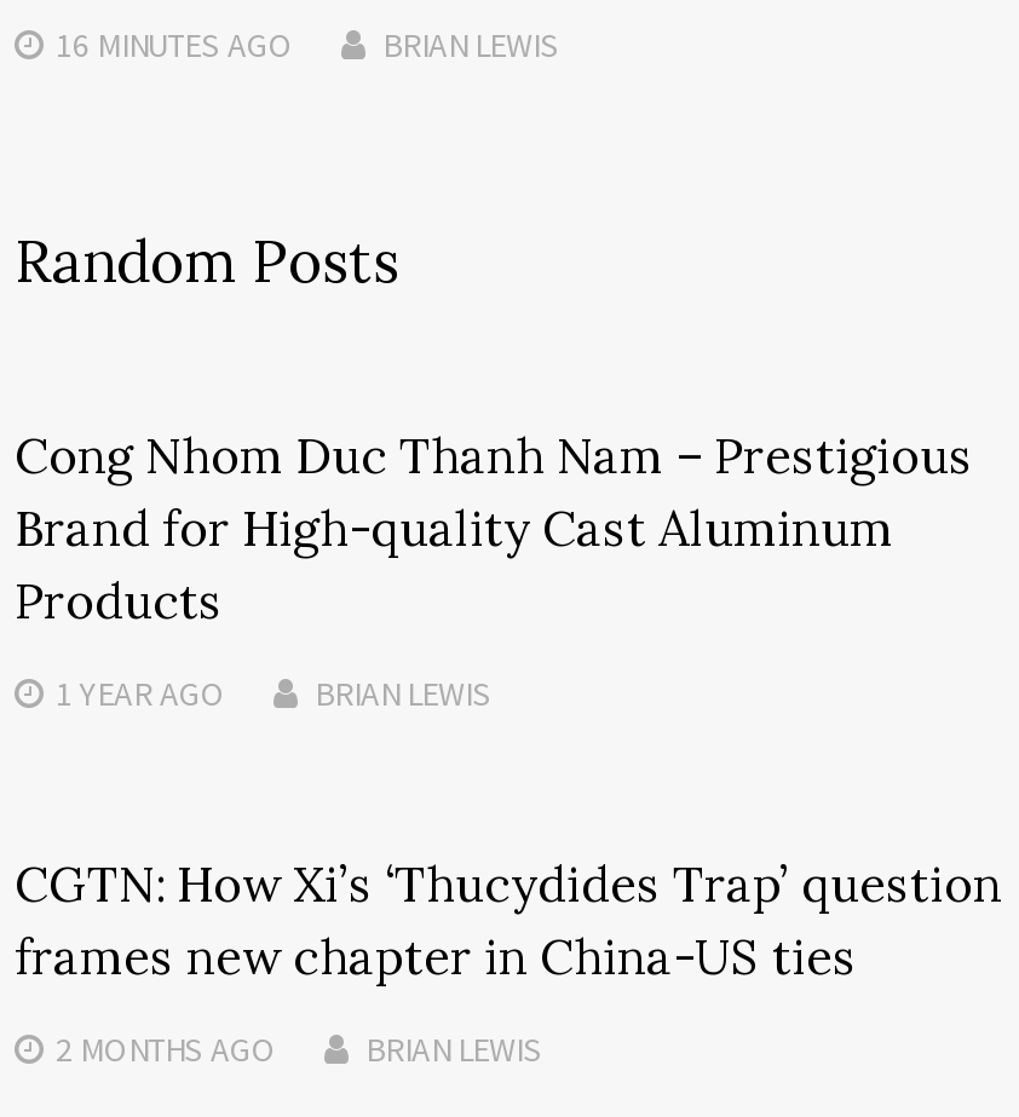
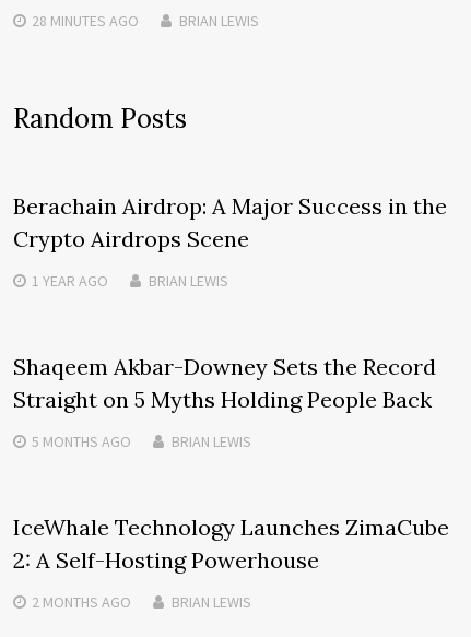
- 16 MINUTES AGO
+ 28 MINUTES AGO

- Cong Nhom Duc Thanh Nam – Prestigious
- Brand for High-quality Cast Aluminum
- Products
+ Berachain Airdrop: A Major Success in the
+ Crypto Airdrops Scene

moved up: 1 YEAR AGO | BRIAN LEWIS

- CGTN: How Xi’s ‘Thucydides Trap’ question
- frames new chapter in China-US ties
+ Shaqeem Akbar-Downey Sets the Record
+ Straight on 5 Myths Holding People Back
+ 5 MONTHS AGO
+ BRIAN LEWIS
+ IceWhale Technology Launches ZimaCube
+ 2: A Self-Hosting Powerhouse
